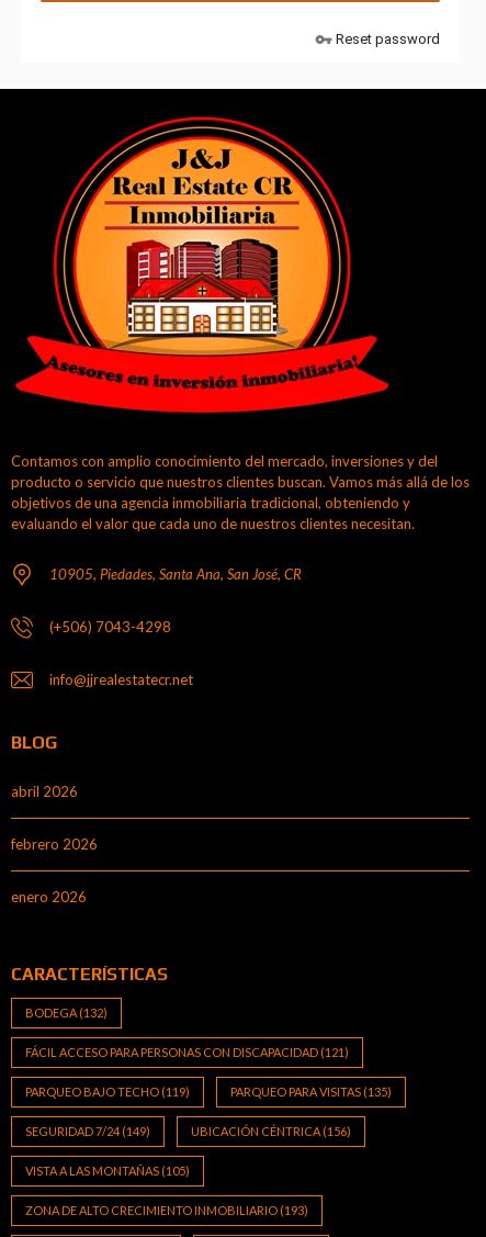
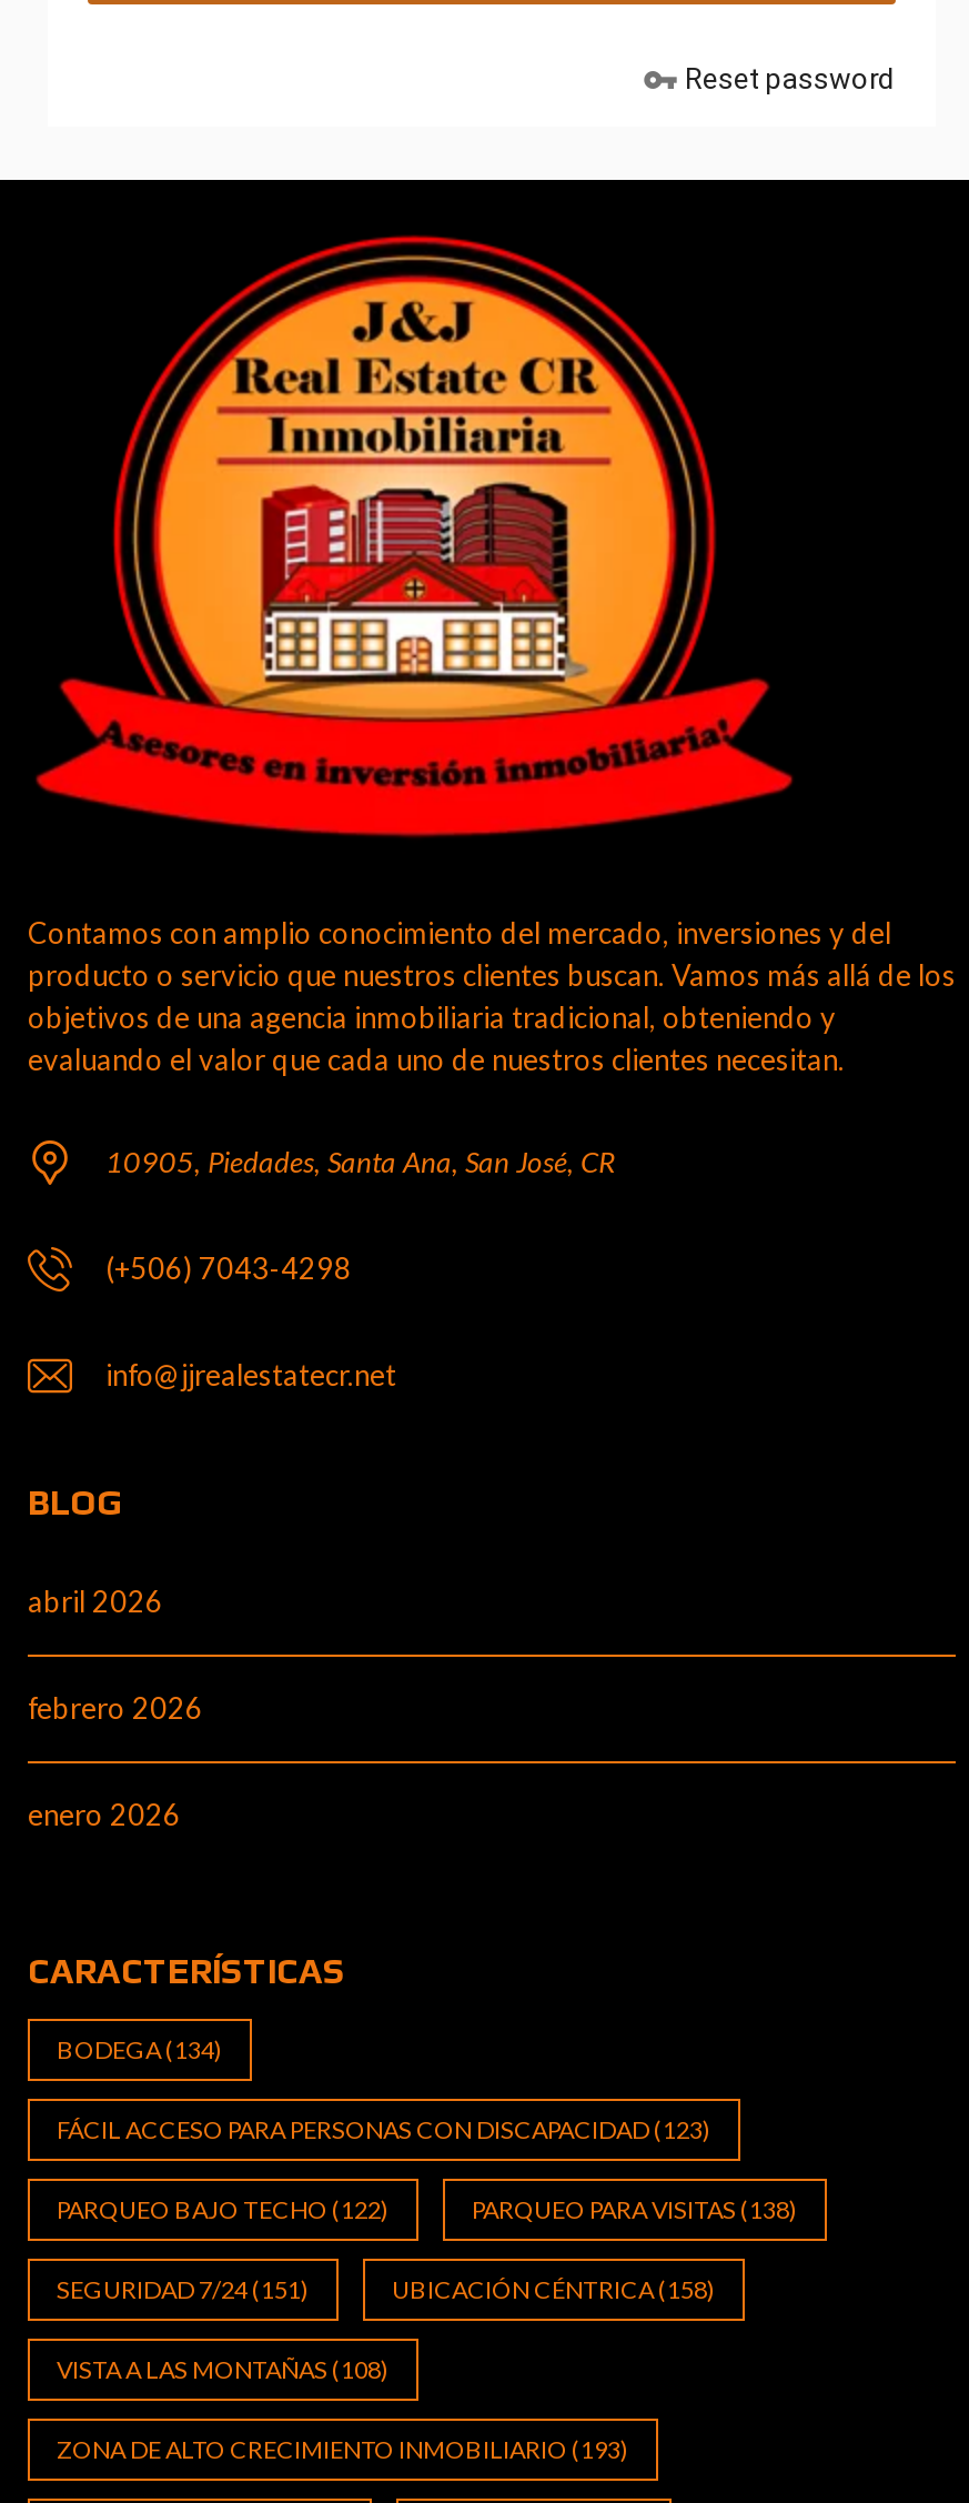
- BODEGA (132)
+ BODEGA (134)

- FÁCIL ACCESO PARA PERSONAS CON DISCAPACIDAD (121)
+ FÁCIL ACCESO PARA PERSONAS CON DISCAPACIDAD (123)

- PARQUEO BAJO TECHO (119)
+ PARQUEO BAJO TECHO (122)

- PARQUEO PARA VISITAS (135)
+ PARQUEO PARA VISITAS (138)

- SEGURIDAD 7/24 (149)
+ SEGURIDAD 7/24 (151)

- UBICACIÓN CÉNTRICA (156)
+ UBICACIÓN CÉNTRICA (158)

- VISTA A LAS MONTAÑAS (105)
+ VISTA A LAS MONTAÑAS (108)
